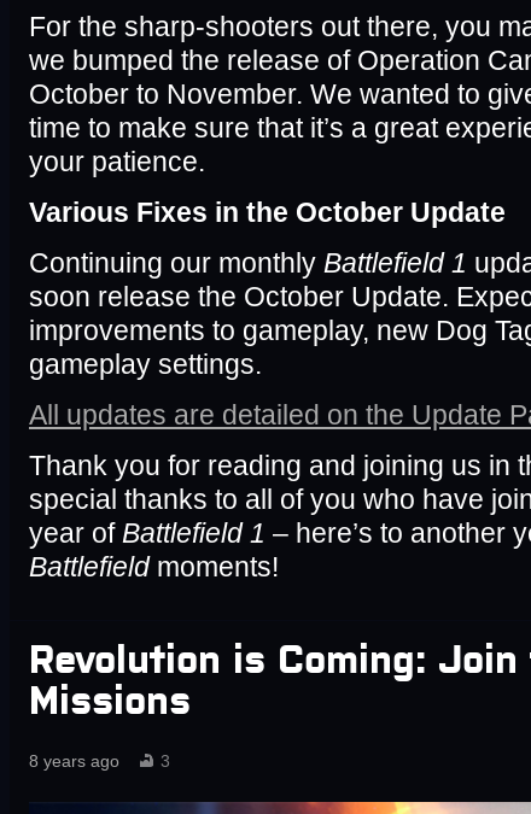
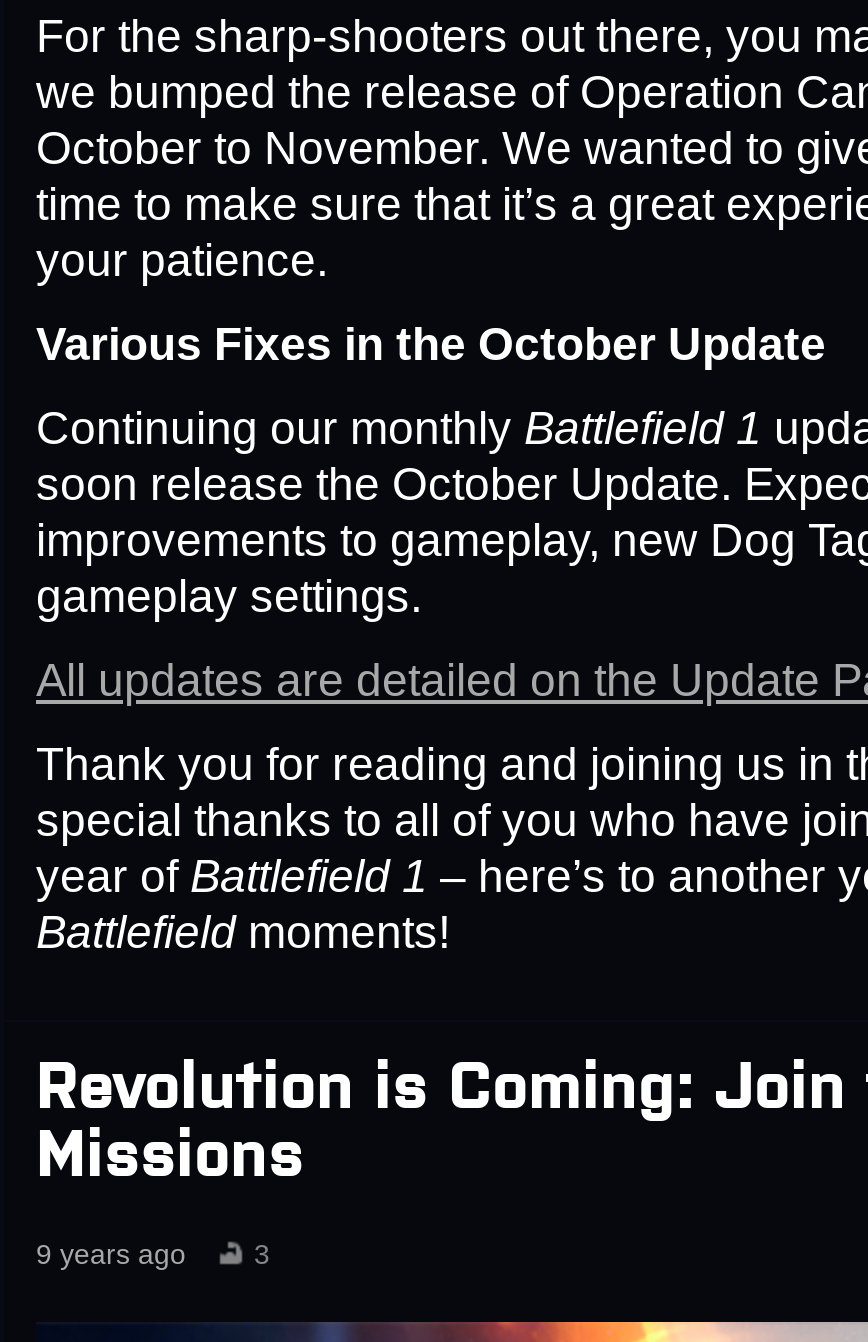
- 8 years ago
+ 9 years ago
